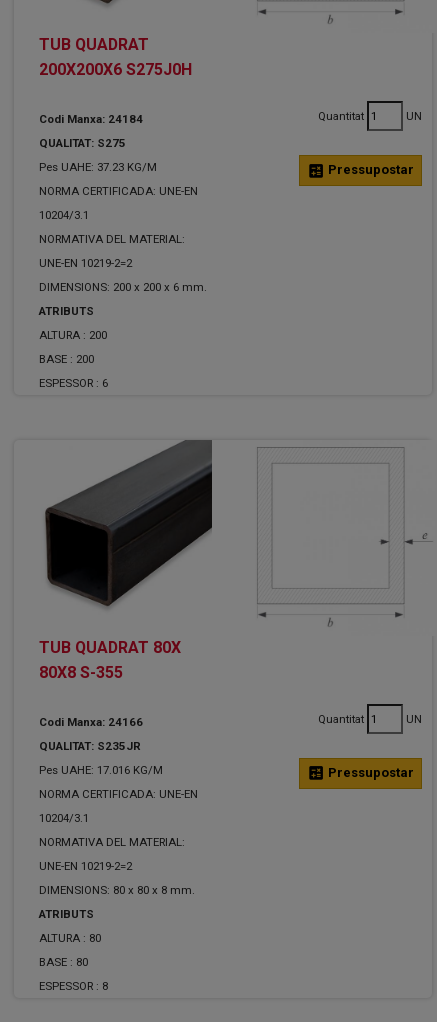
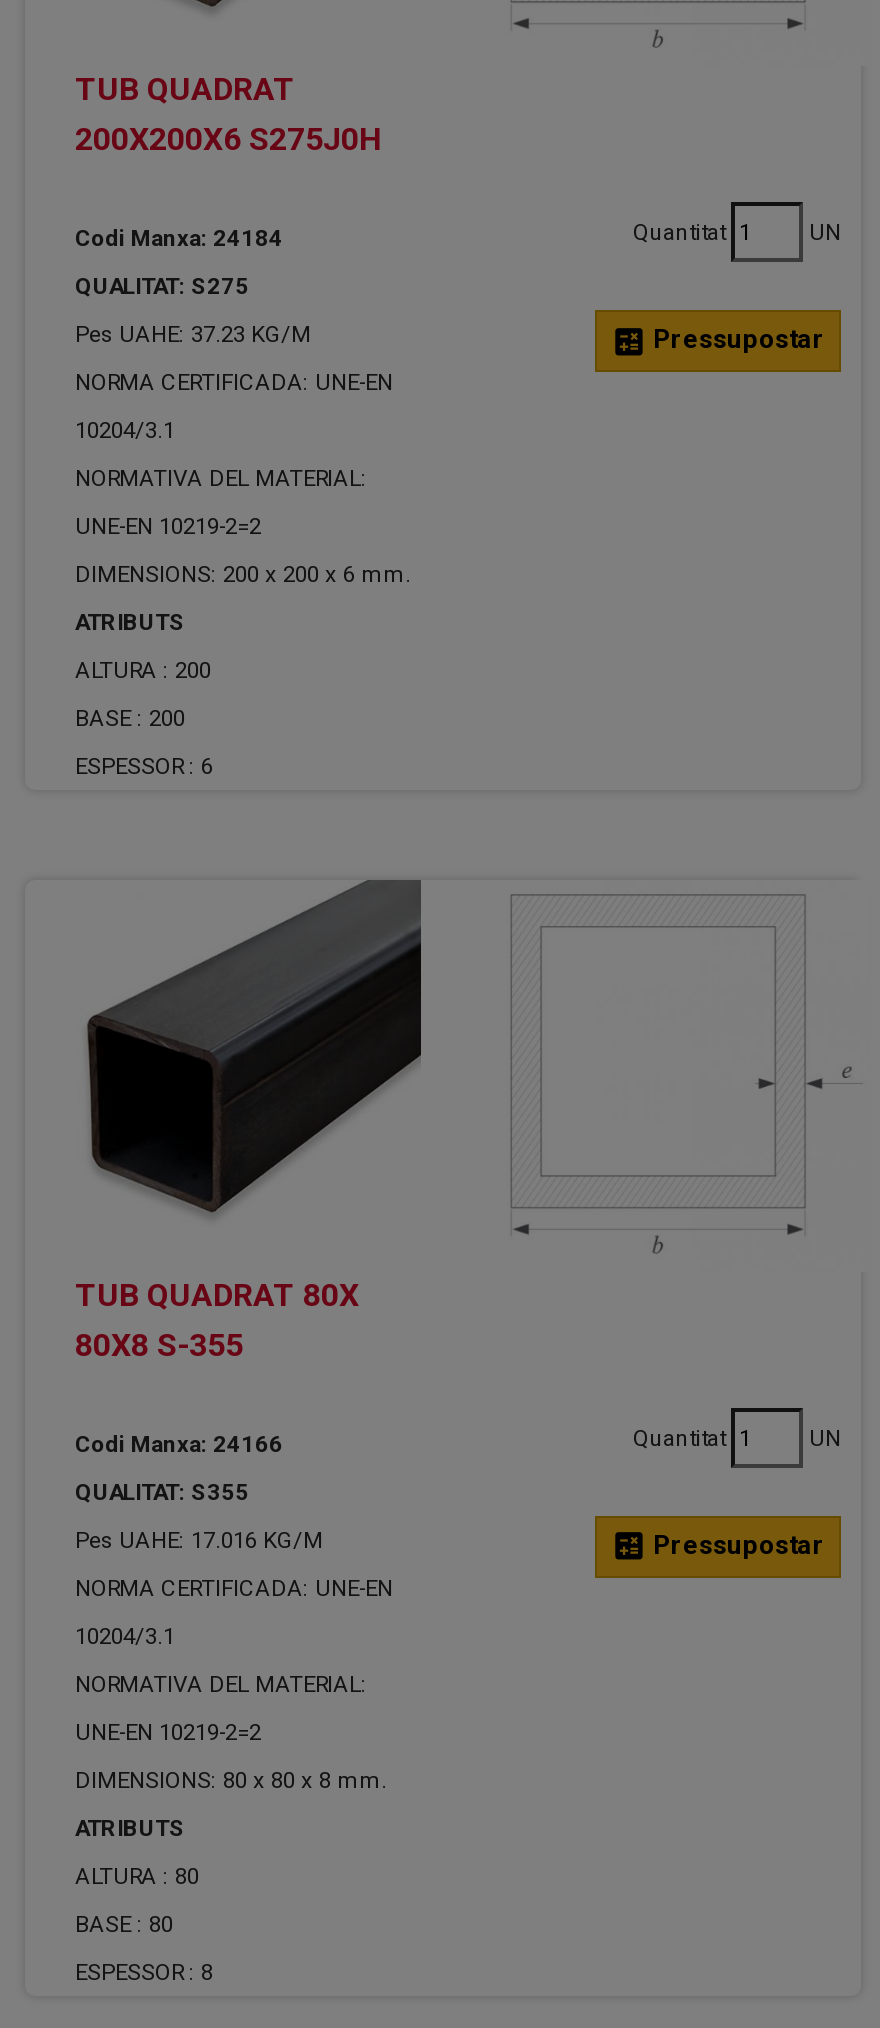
- QUALITAT: S235JR
+ QUALITAT: S355
